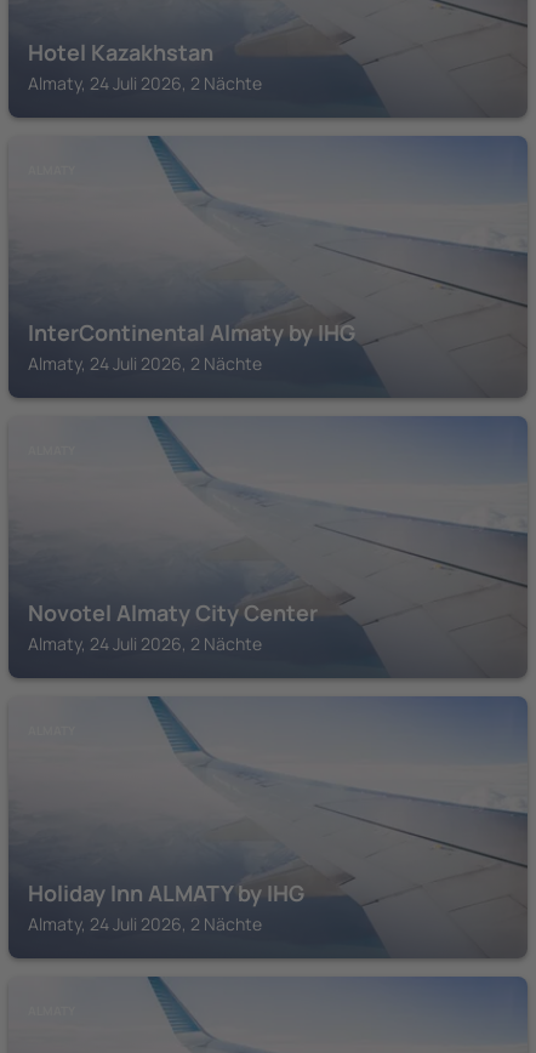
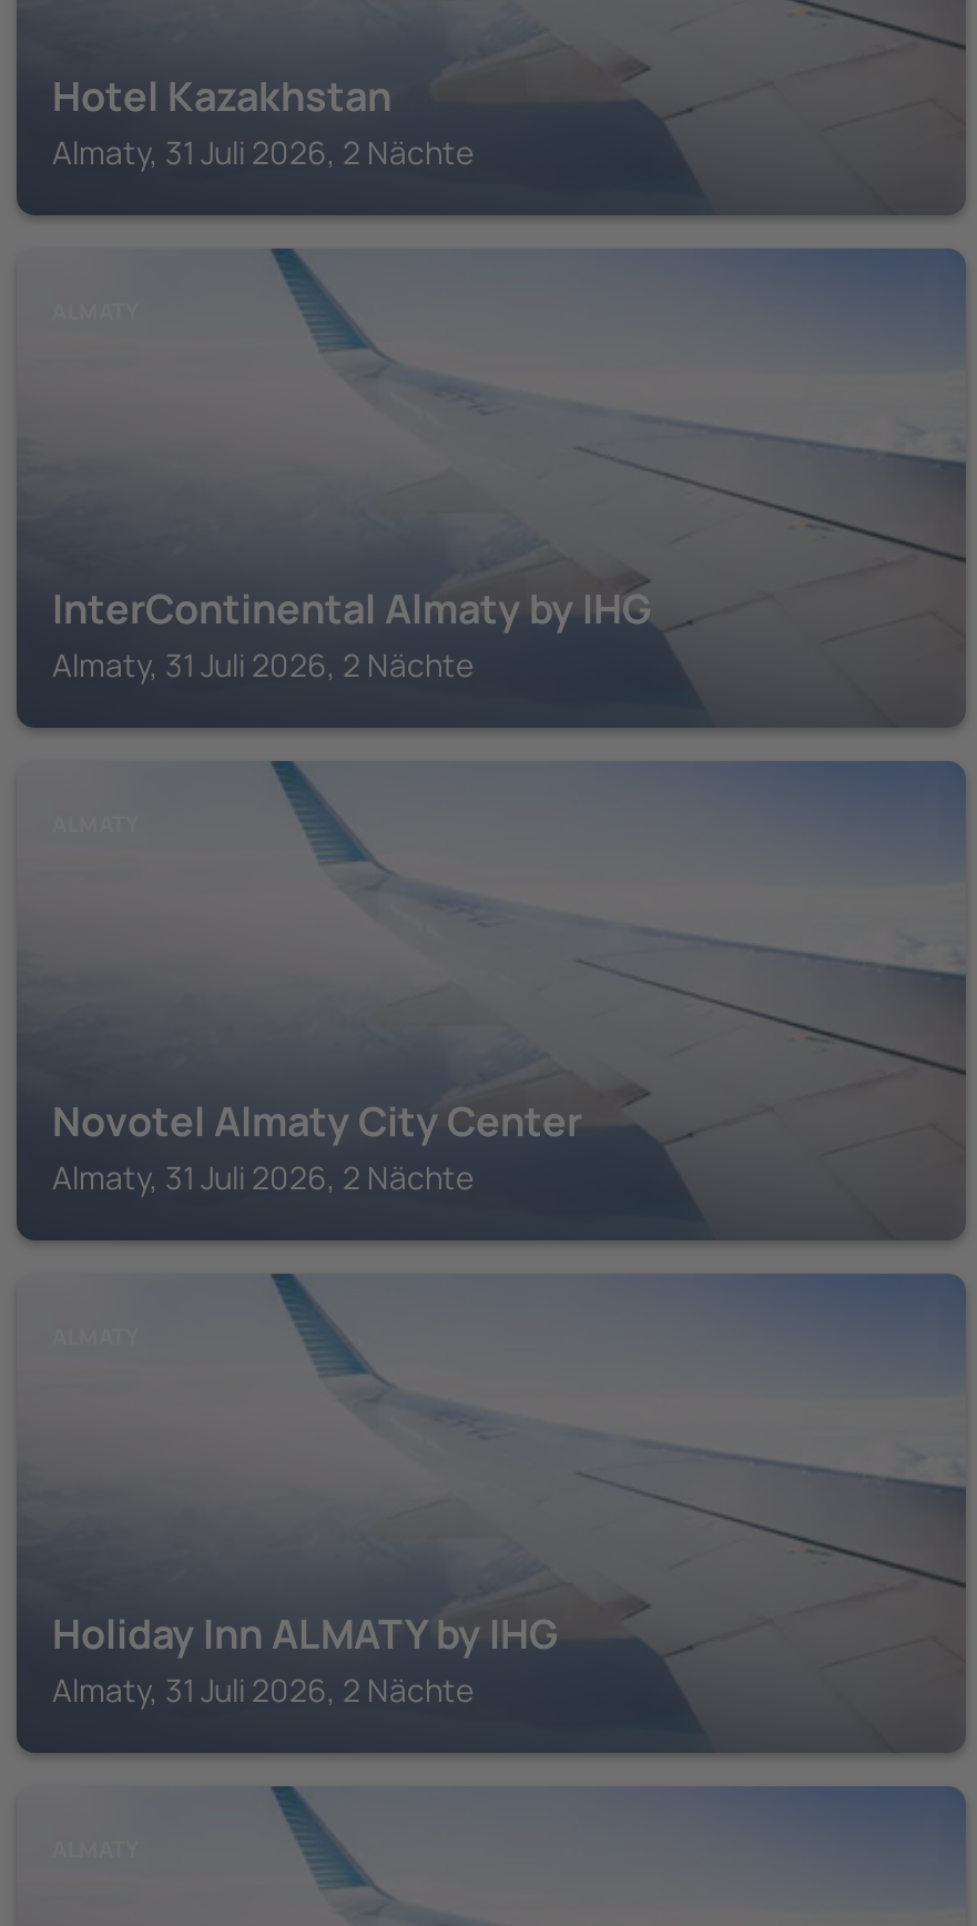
- Almaty, 24 Juli 2026, 2 Nächte
+ Almaty, 31 Juli 2026, 2 Nächte

- Almaty, 24 Juli 2026, 2 Nächte
+ Almaty, 31 Juli 2026, 2 Nächte

- Almaty, 24 Juli 2026, 2 Nächte
+ Almaty, 31 Juli 2026, 2 Nächte

- Almaty, 24 Juli 2026, 2 Nächte
+ Almaty, 31 Juli 2026, 2 Nächte
